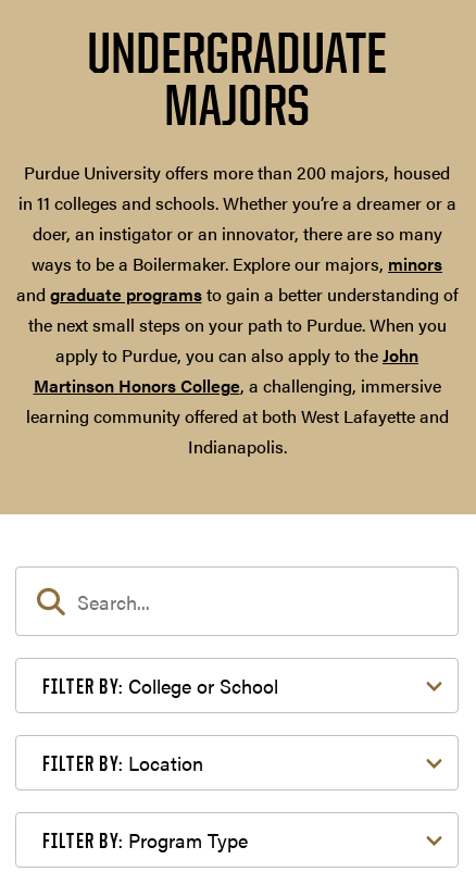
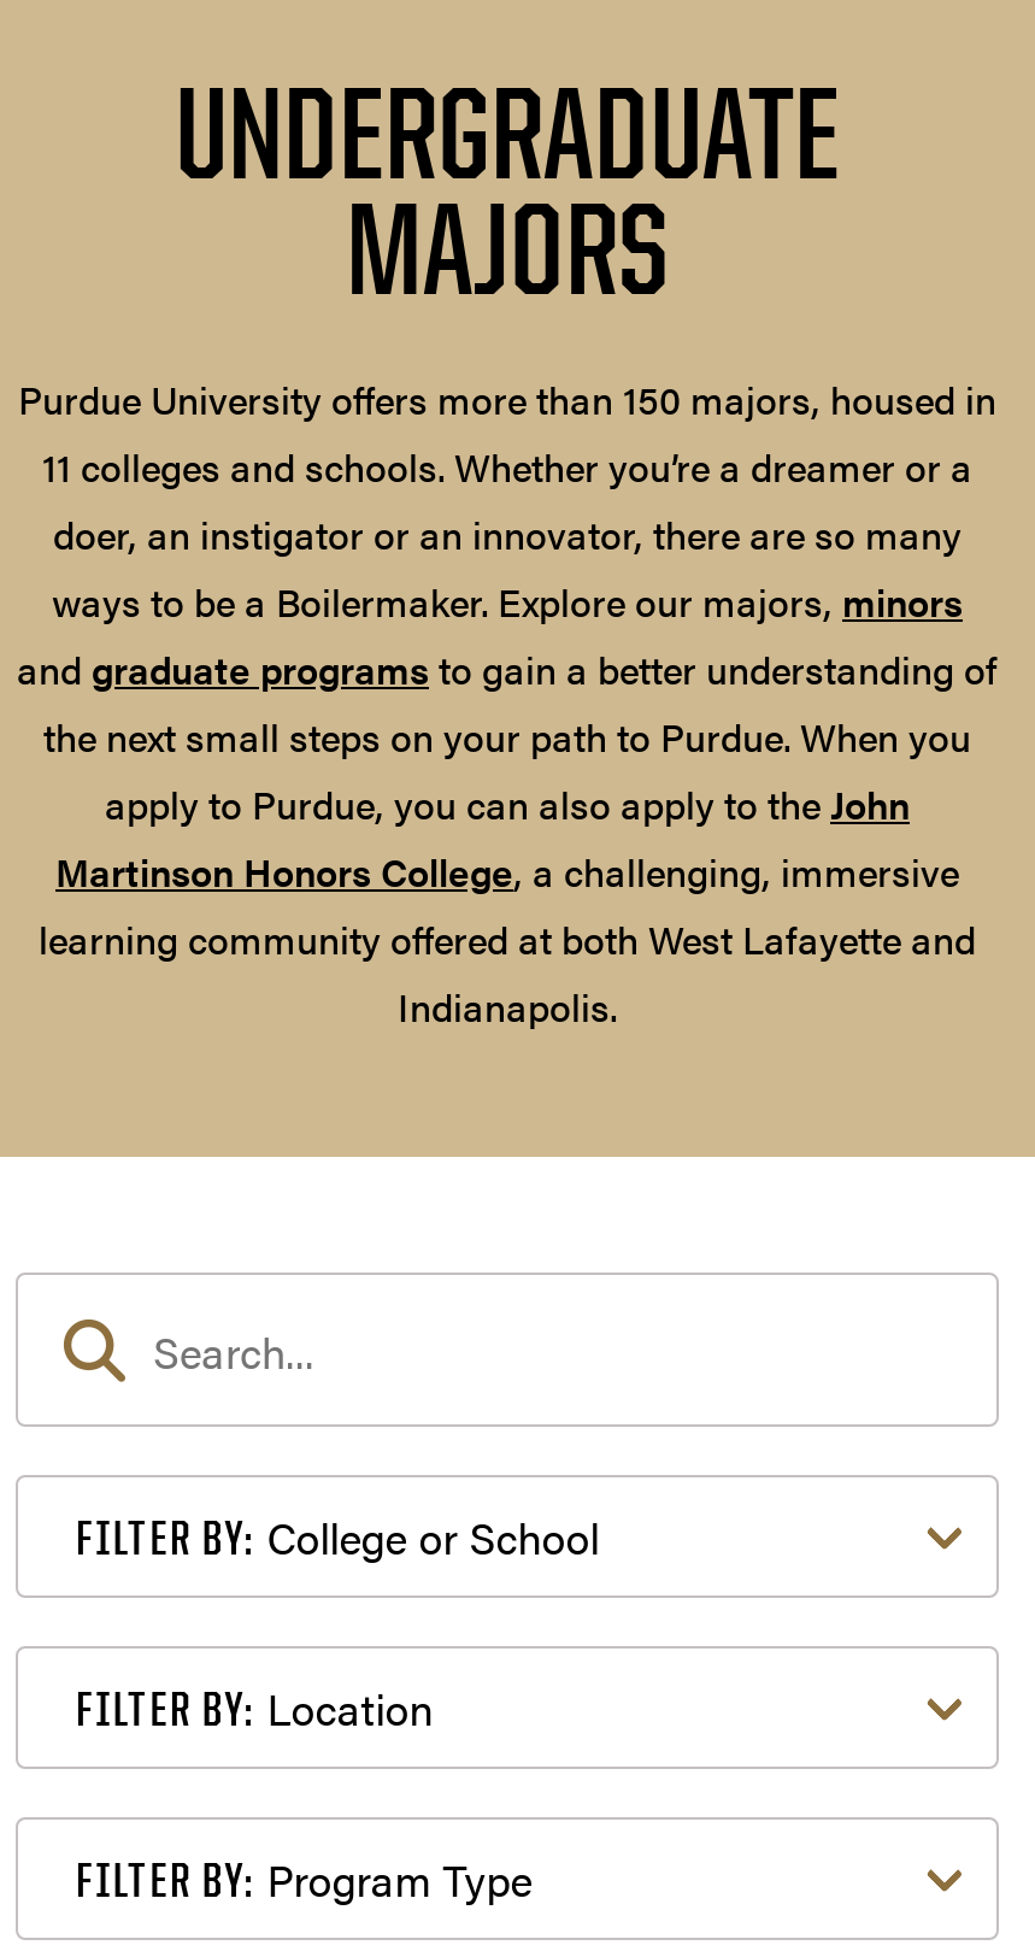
- Purdue University offers more than 200 majors, housed
- in 11 colleges and schools. Whether you’re a dreamer or a
+ Purdue University offers more than 150 majors, housed in
+ 11 colleges and schools. Whether you’re a dreamer or a
